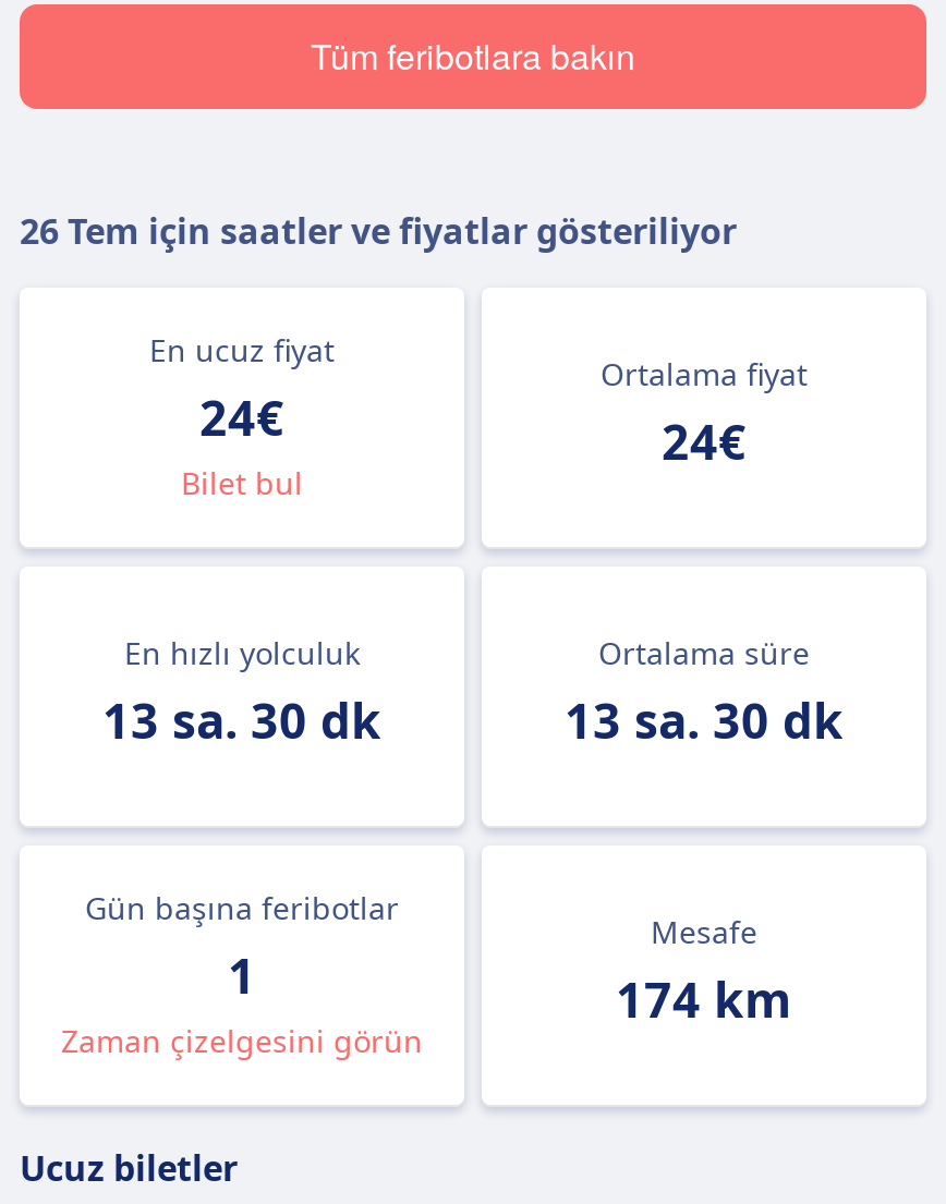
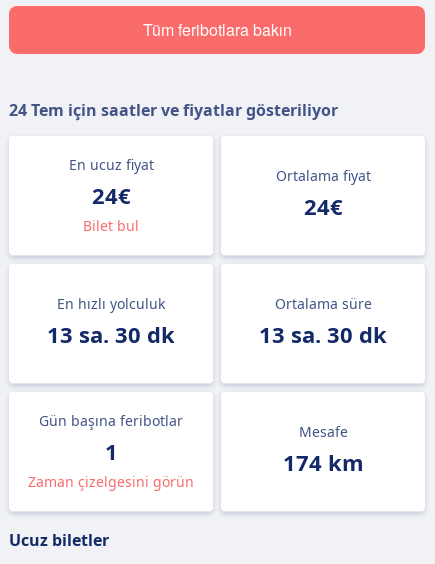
- 26 Tem için saatler ve fiyatlar gösteriliyor
+ 24 Tem için saatler ve fiyatlar gösteriliyor
